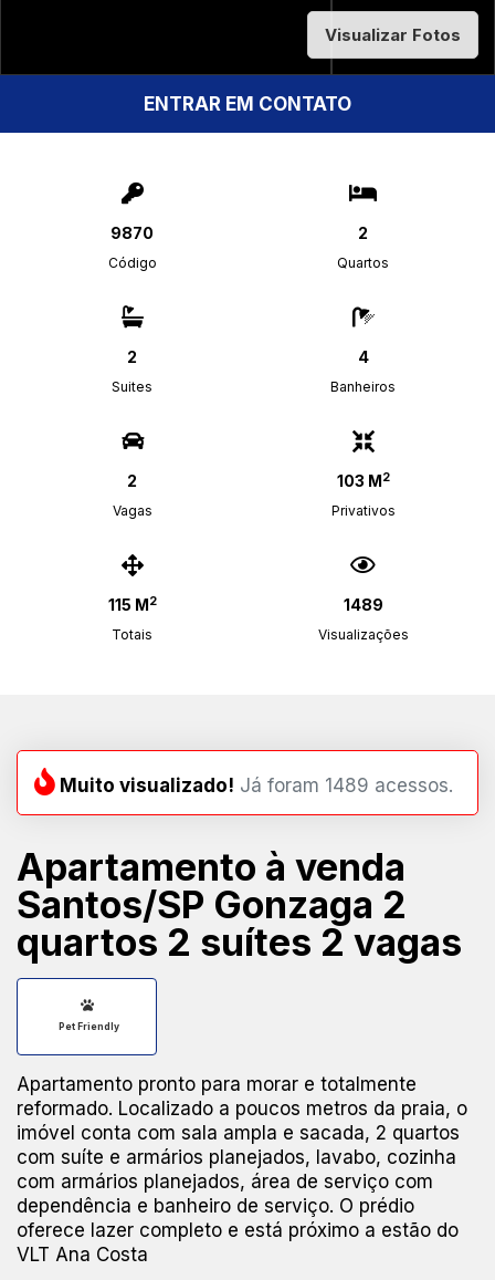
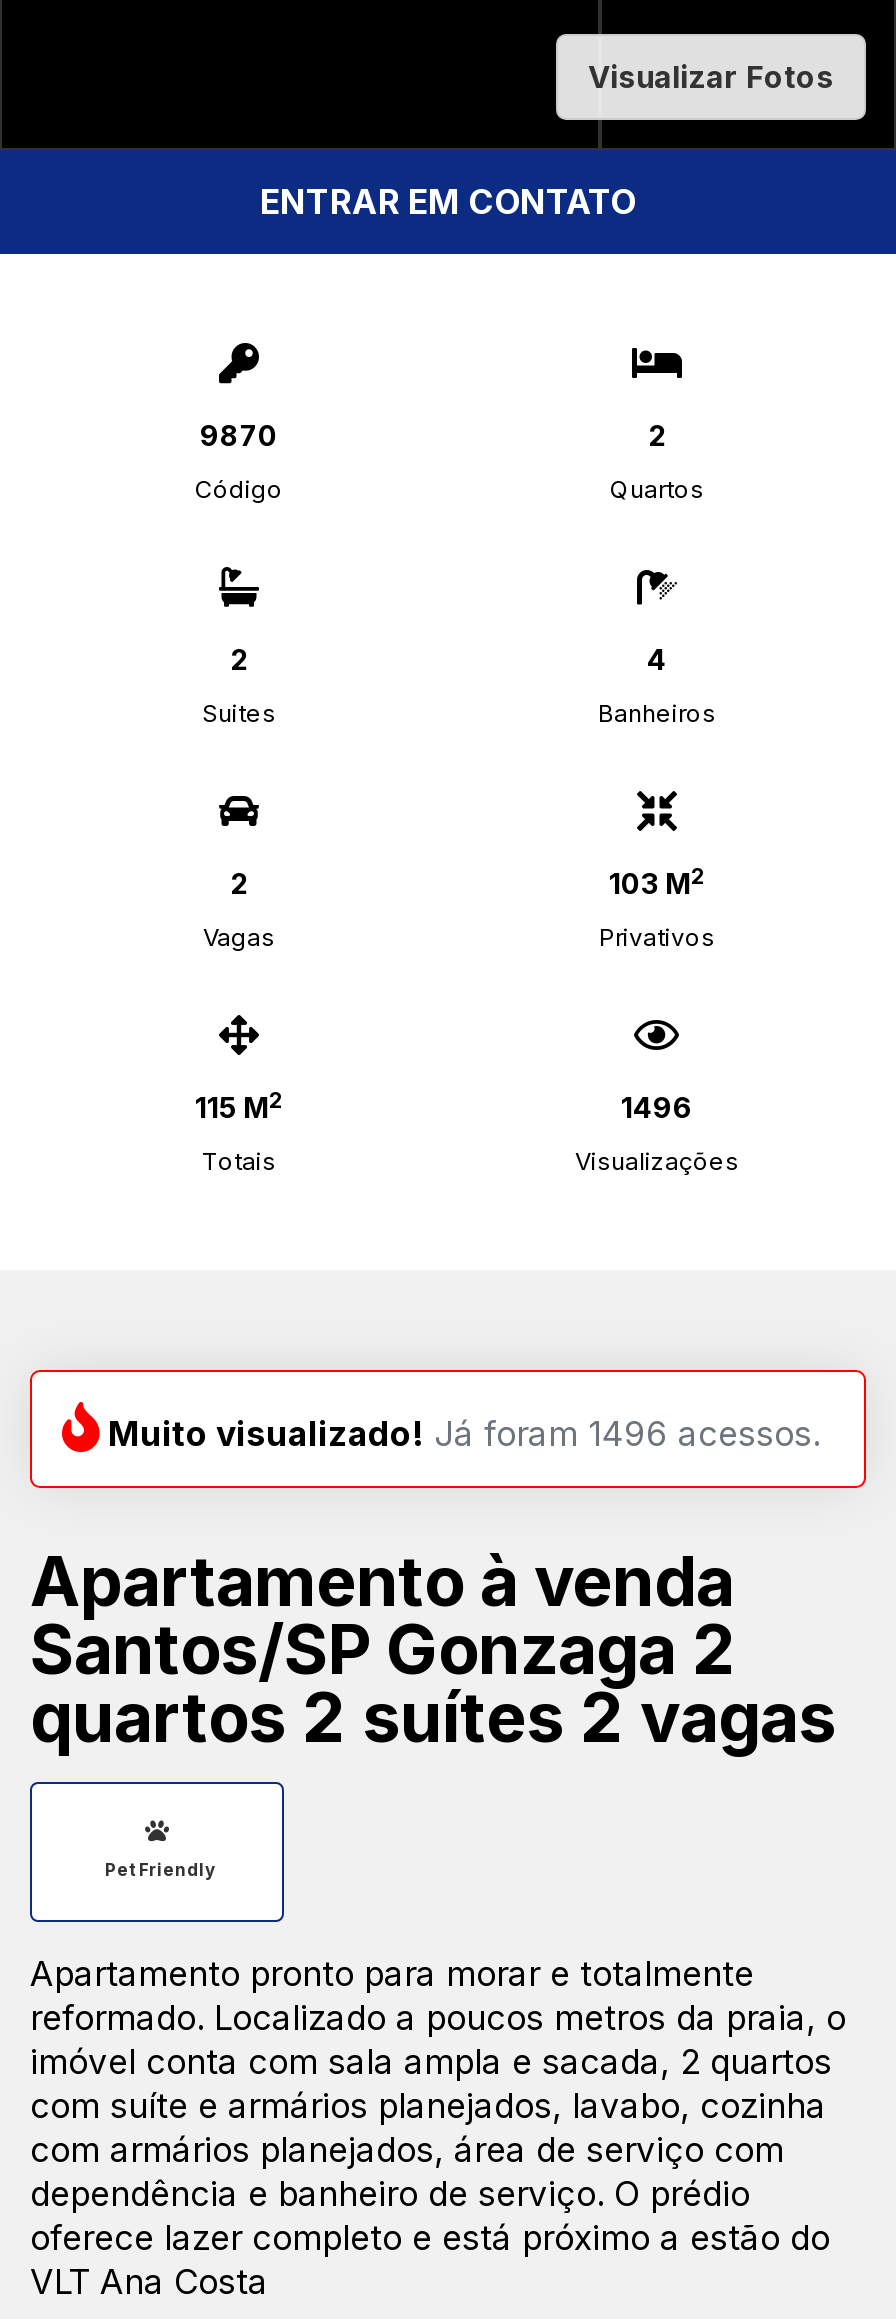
- 1489
+ 1496

- Muito visualizado! Já foram 1489 acessos.
+ Muito visualizado! Já foram 1496 acessos.
